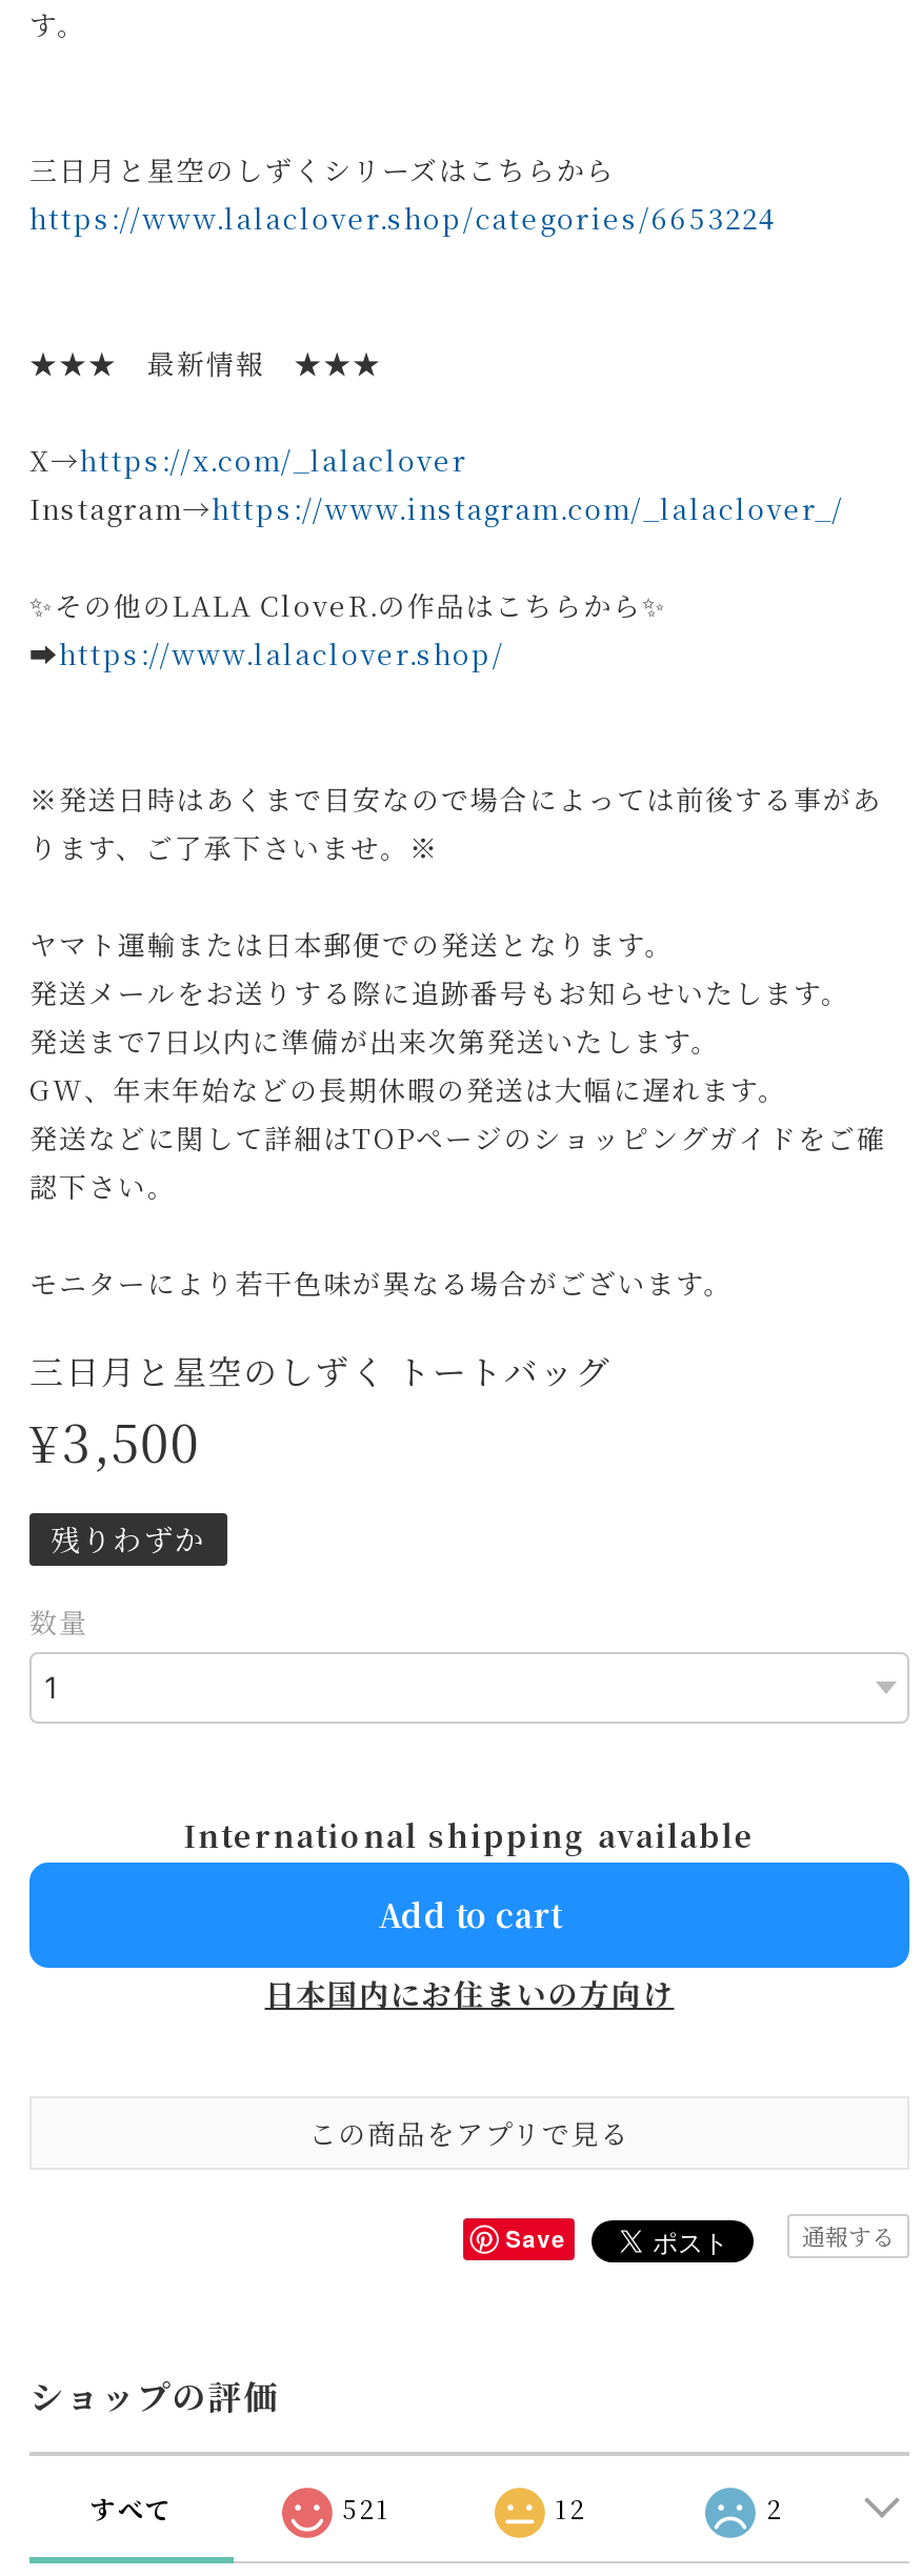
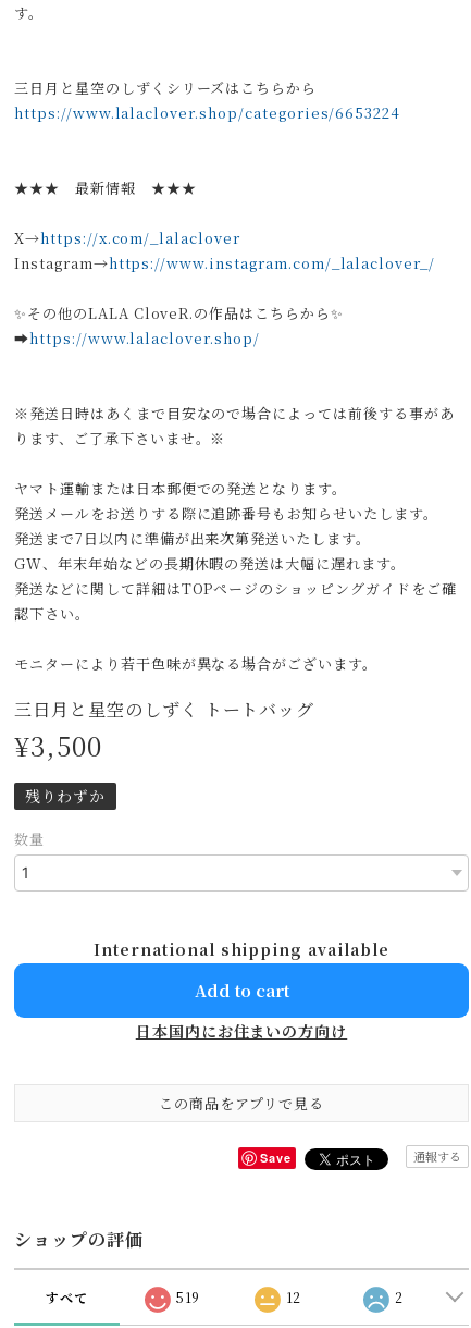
- 521
+ 519
